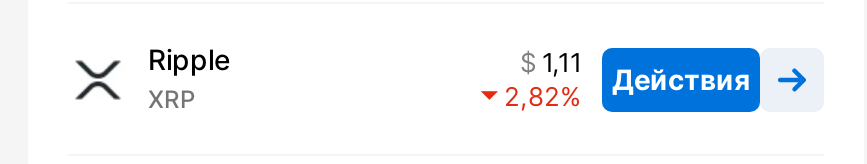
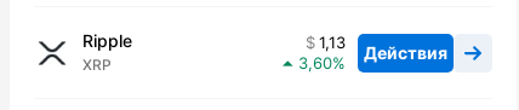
- 1,11 Действия
+ 1,13 Действия

- 2,82
+ 3,60
